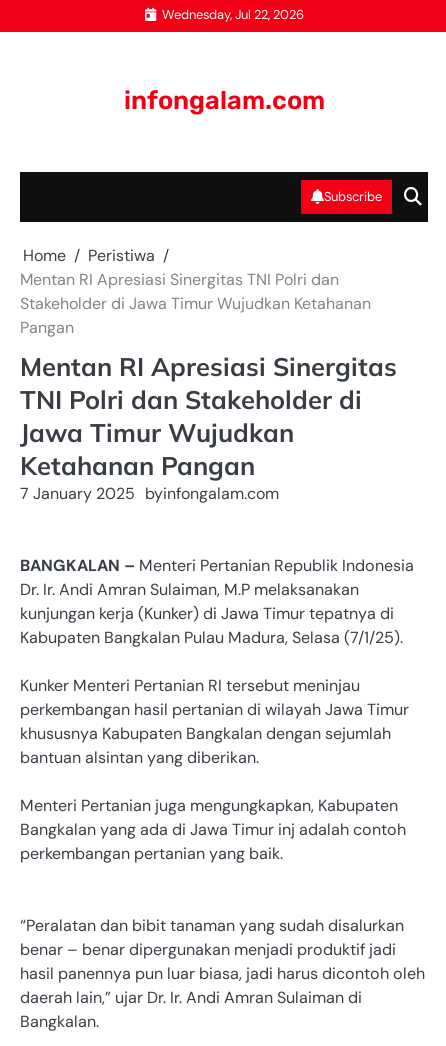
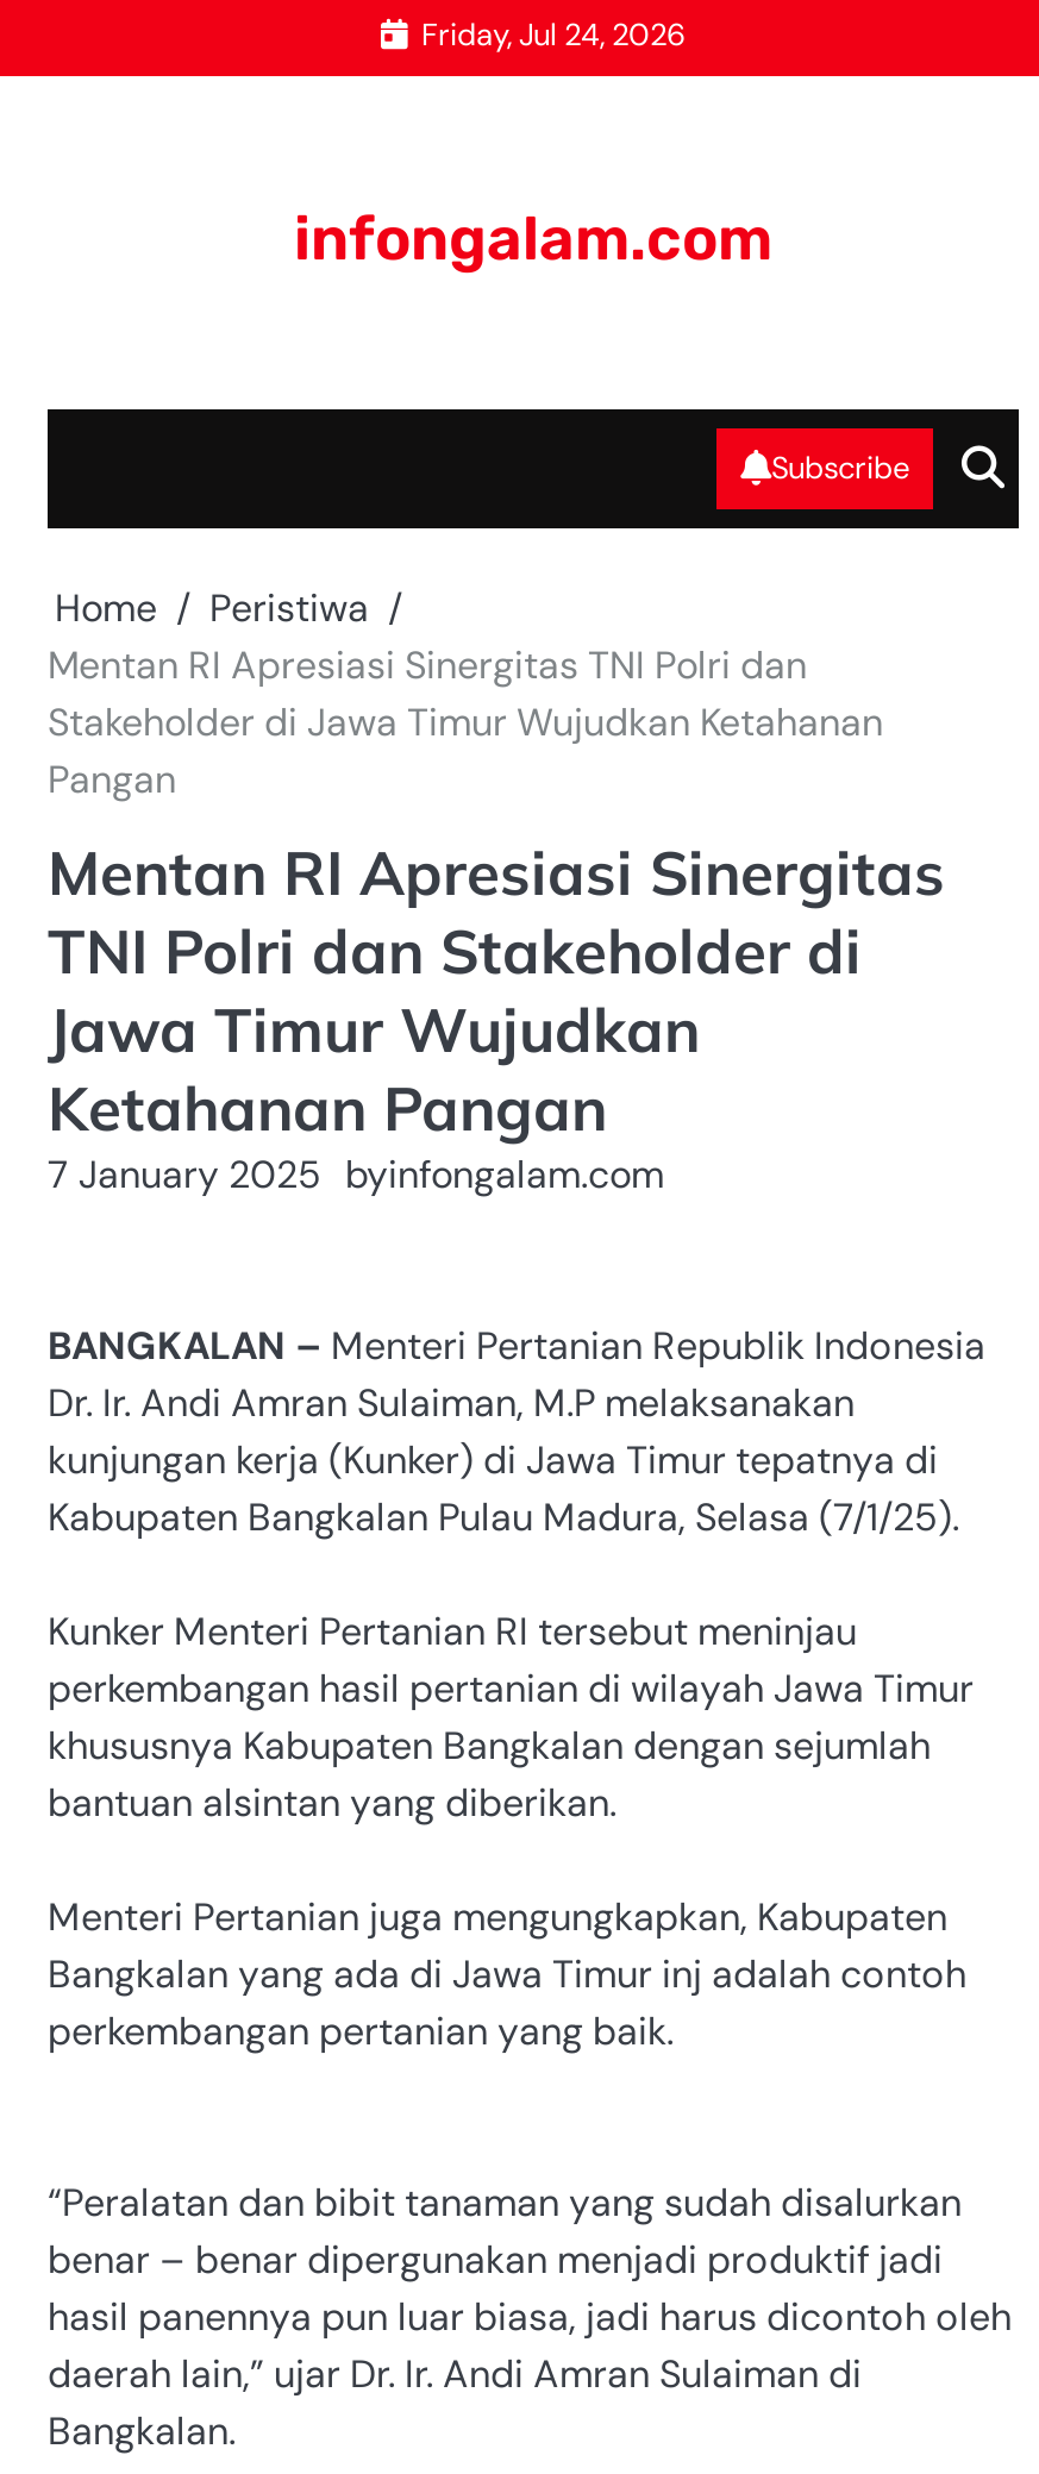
- Wednesday, Jul 22, 2026
+ Friday, Jul 24, 2026
